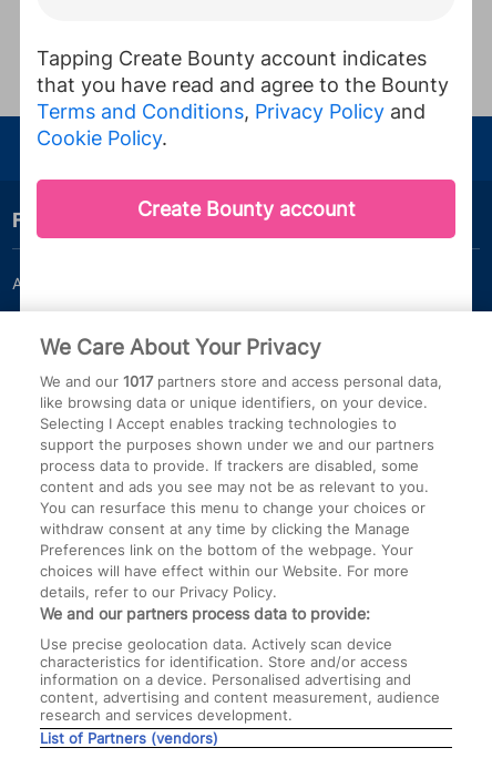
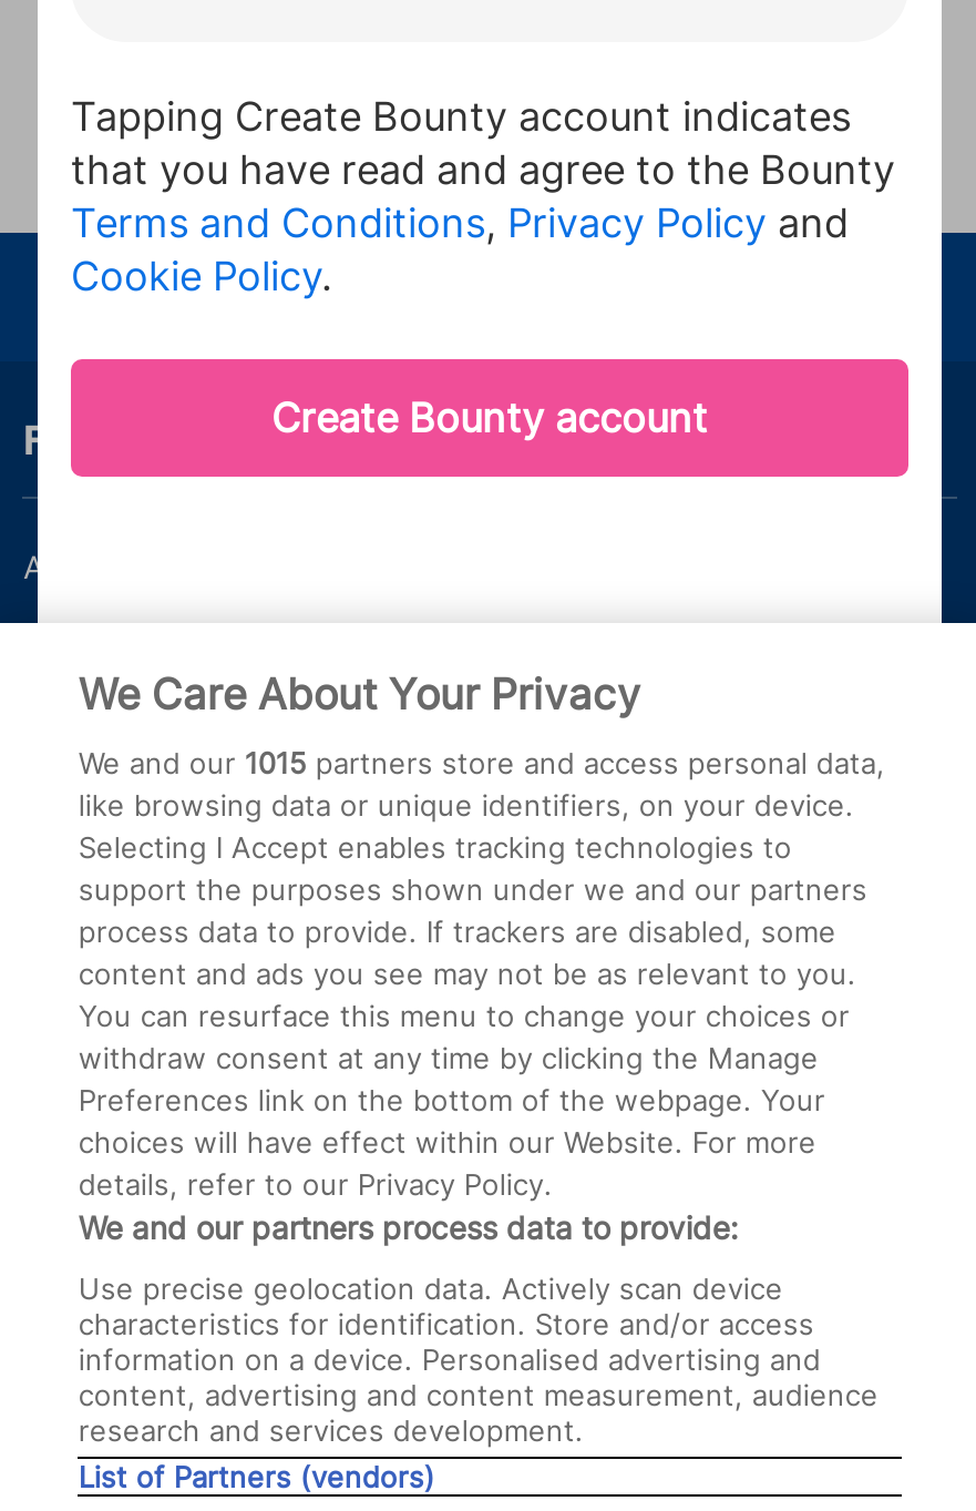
- We and our 1017 partners store and access personal data,
+ We and our 1015 partners store and access personal data,
